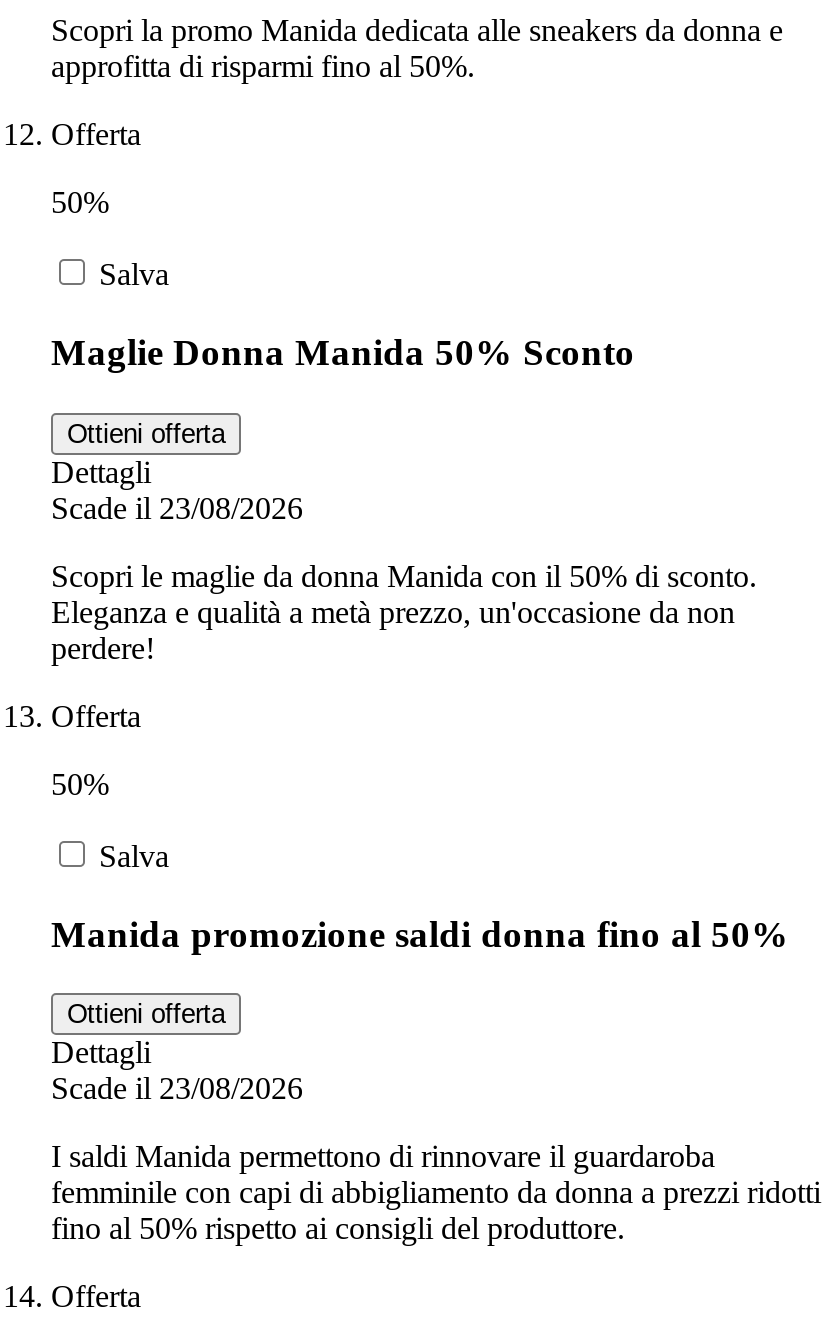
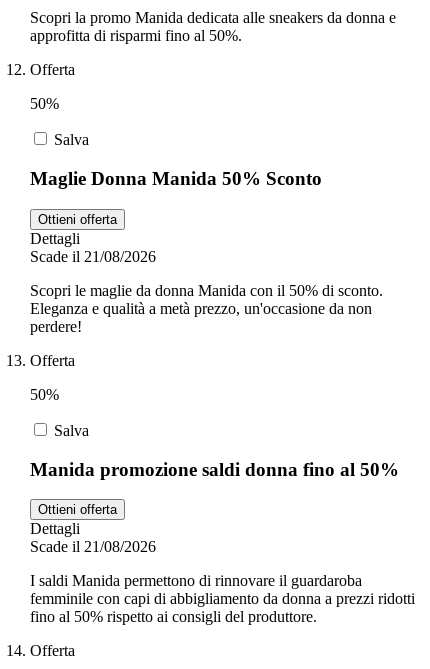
- Scade il 23/08/2026
+ Scade il 21/08/2026

- Scade il 23/08/2026
+ Scade il 21/08/2026
